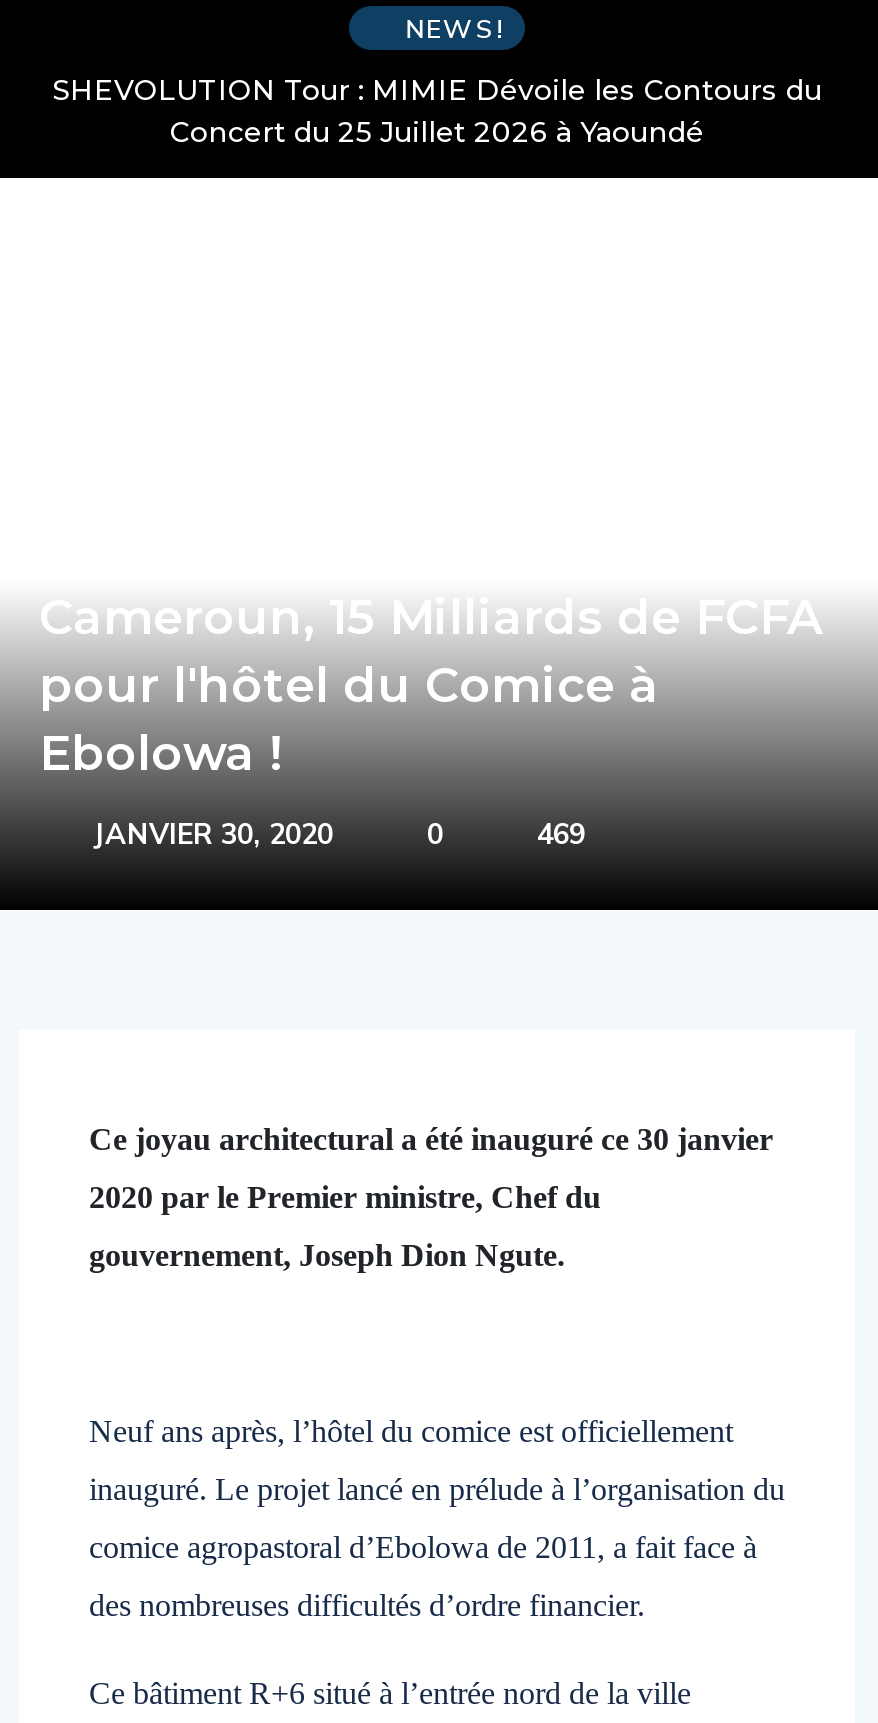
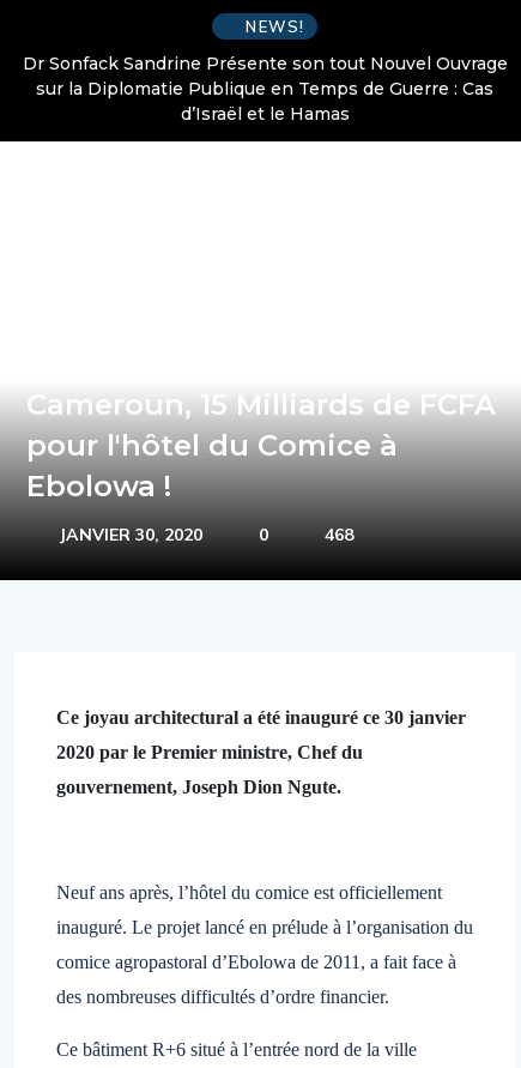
- SHEVOLUTION Tour : MIMIE Dévoile les Contours du
- Concert du 25 Juillet 2026 à Yaoundé
+ Dr Sonfack Sandrine Présente son tout Nouvel Ouvrage
+ sur la Diplomatie Publique en Temps de Guerre : Cas
+ d’Israël et le Hamas

- 469
+ 468
